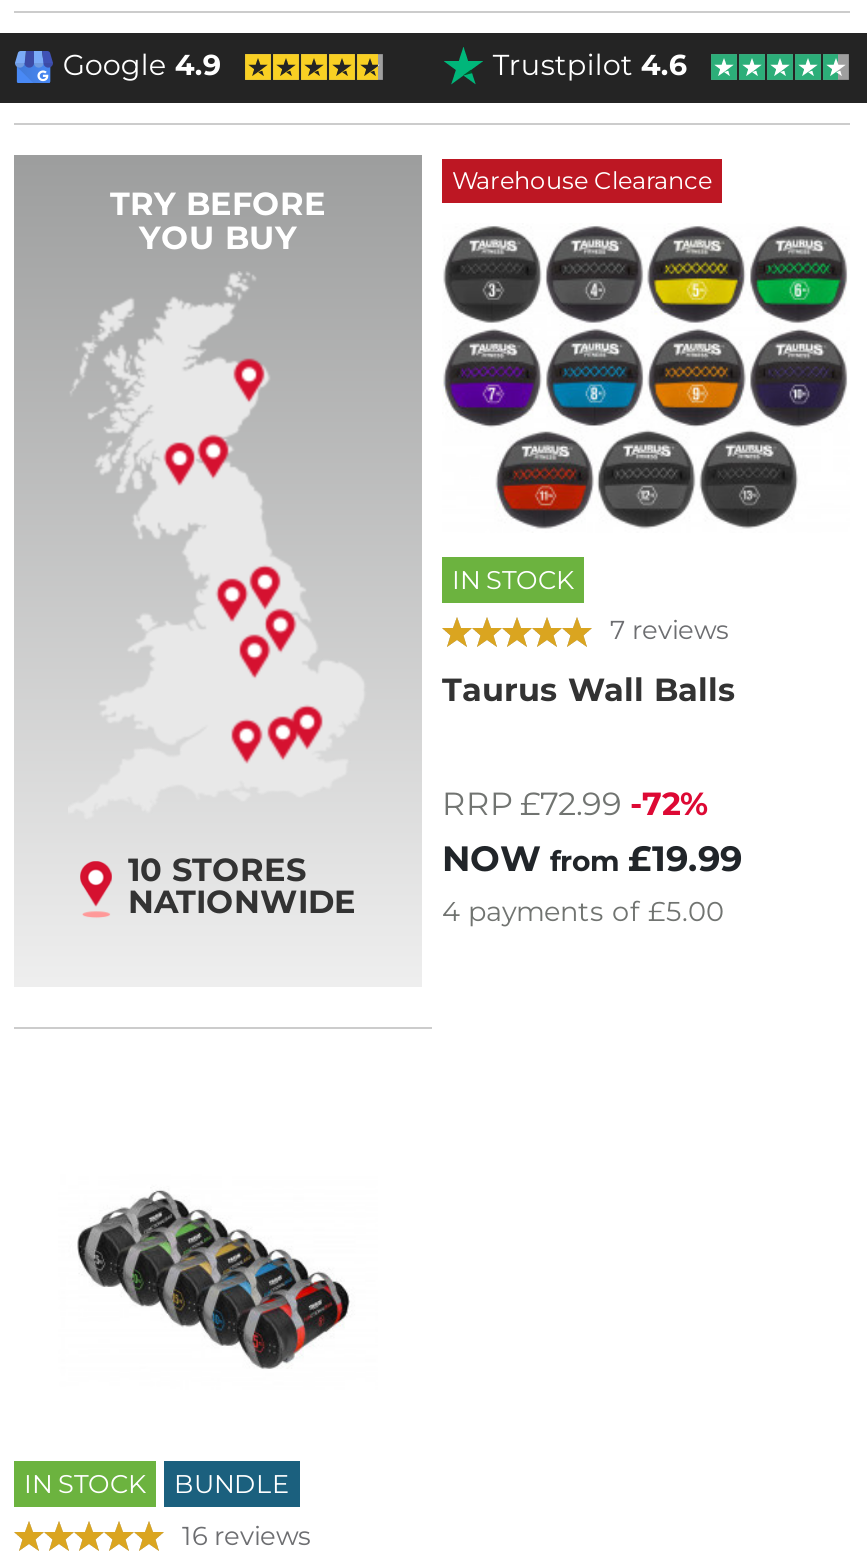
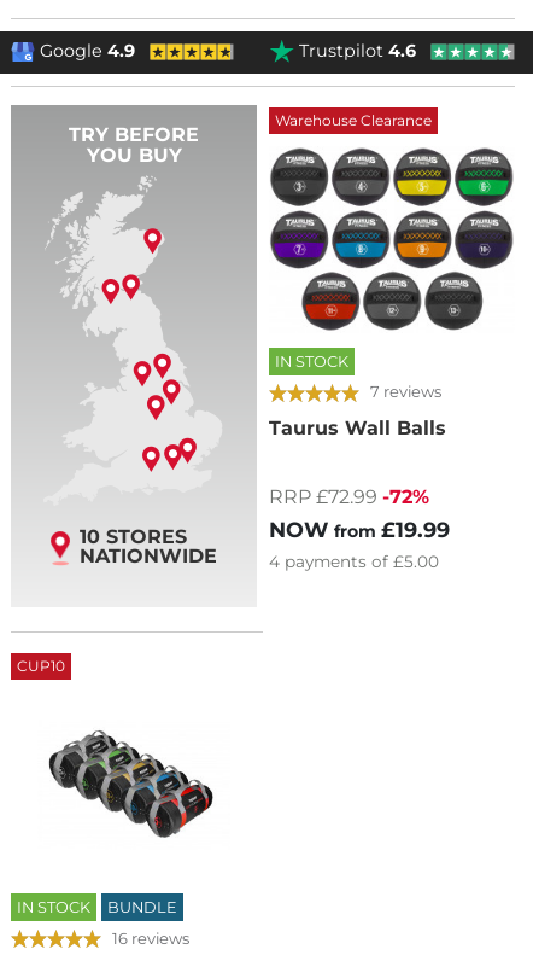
+ CUP10
